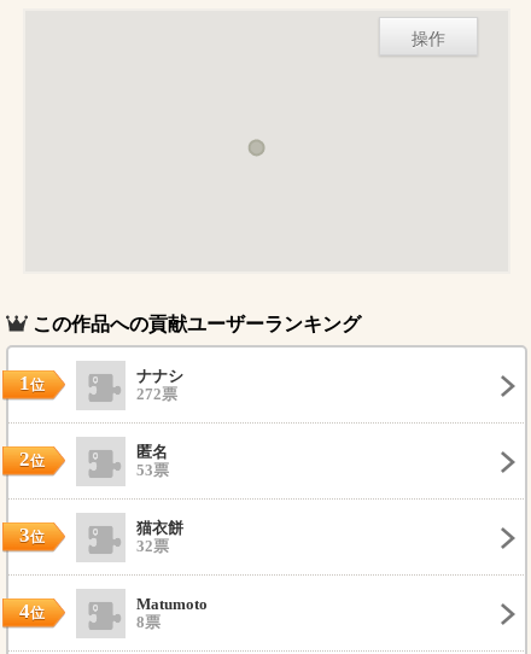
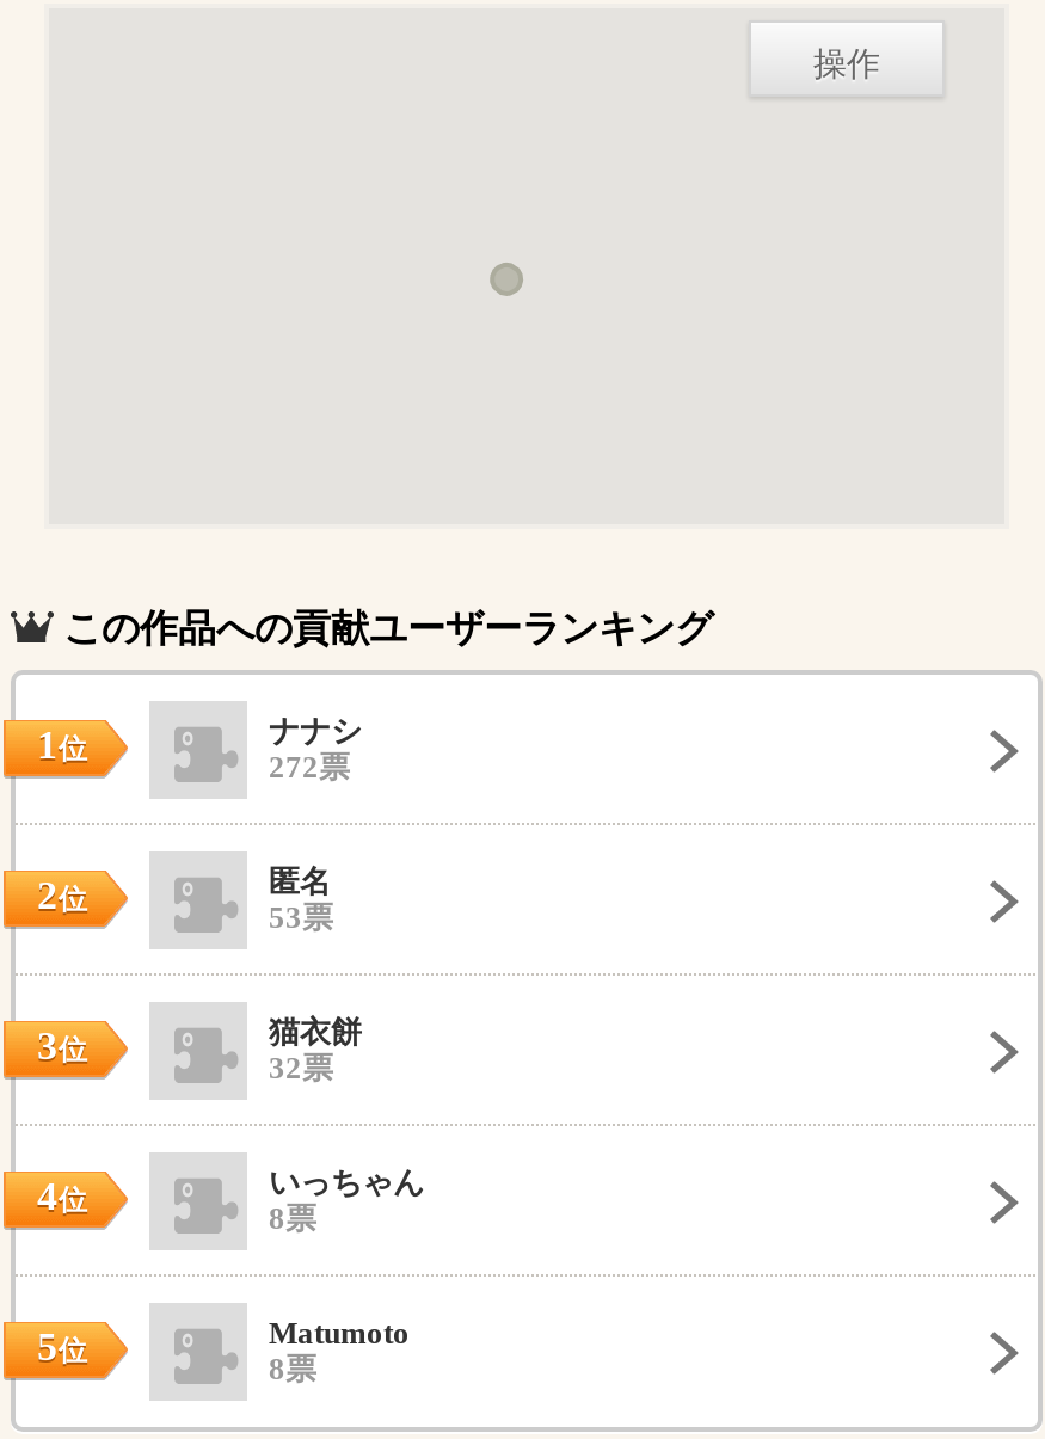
+ いっちゃん
+ 8票
+ 5位
